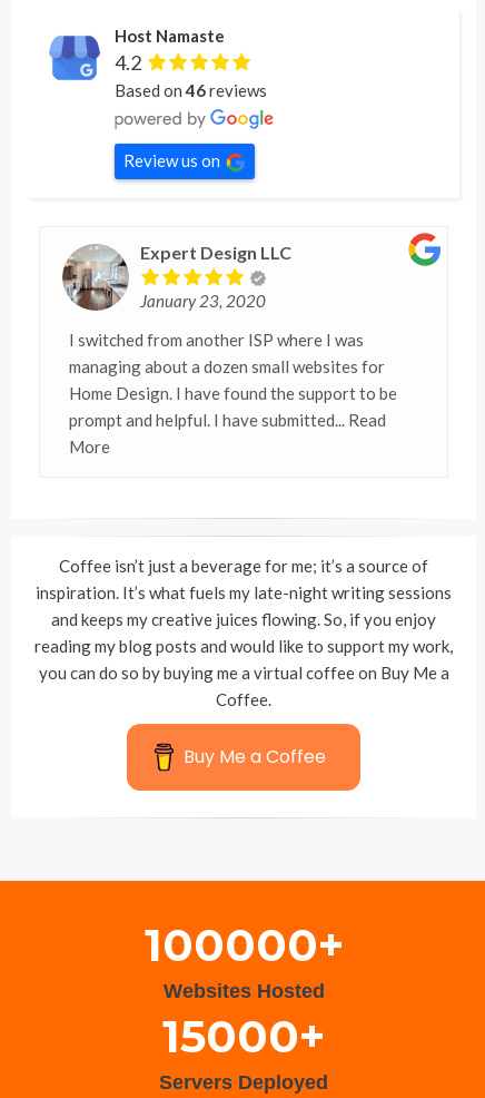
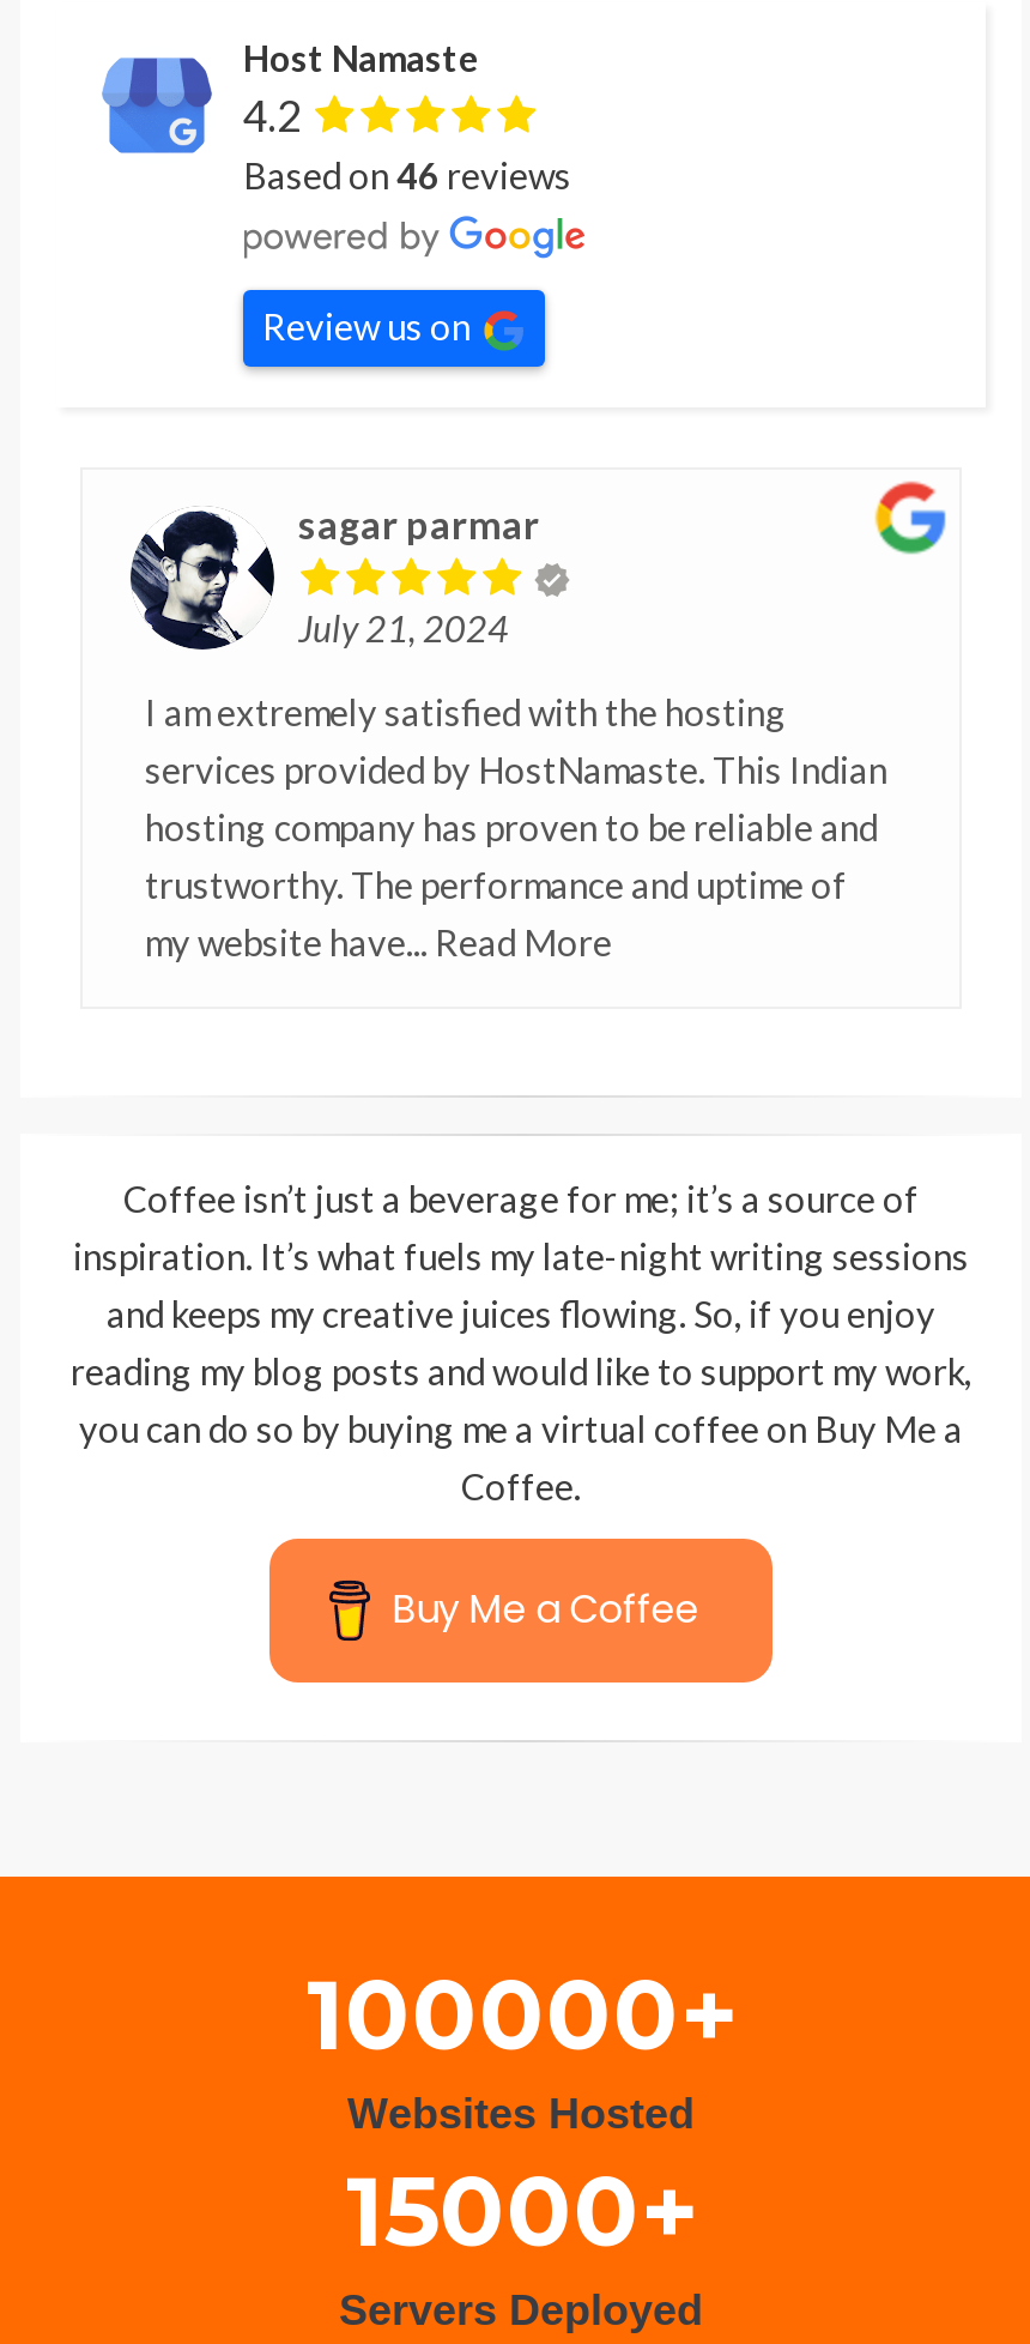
- [image]
- Expert Design LLC
+ [image]
+ sagar parmar

- January 23, 2020
+ July 21, 2024

- I switched from another ISP where I was
- managing about a dozen small websites for
- Home Design. I have found the support to be
- prompt and helpful. I have submitted... Read
- More
+ I am extremely satisfied with the hosting
+ services provided by HostNamaste. This Indian
+ hosting company has proven to be reliable and
+ trustworthy. The performance and uptime of
+ my website have... Read More
